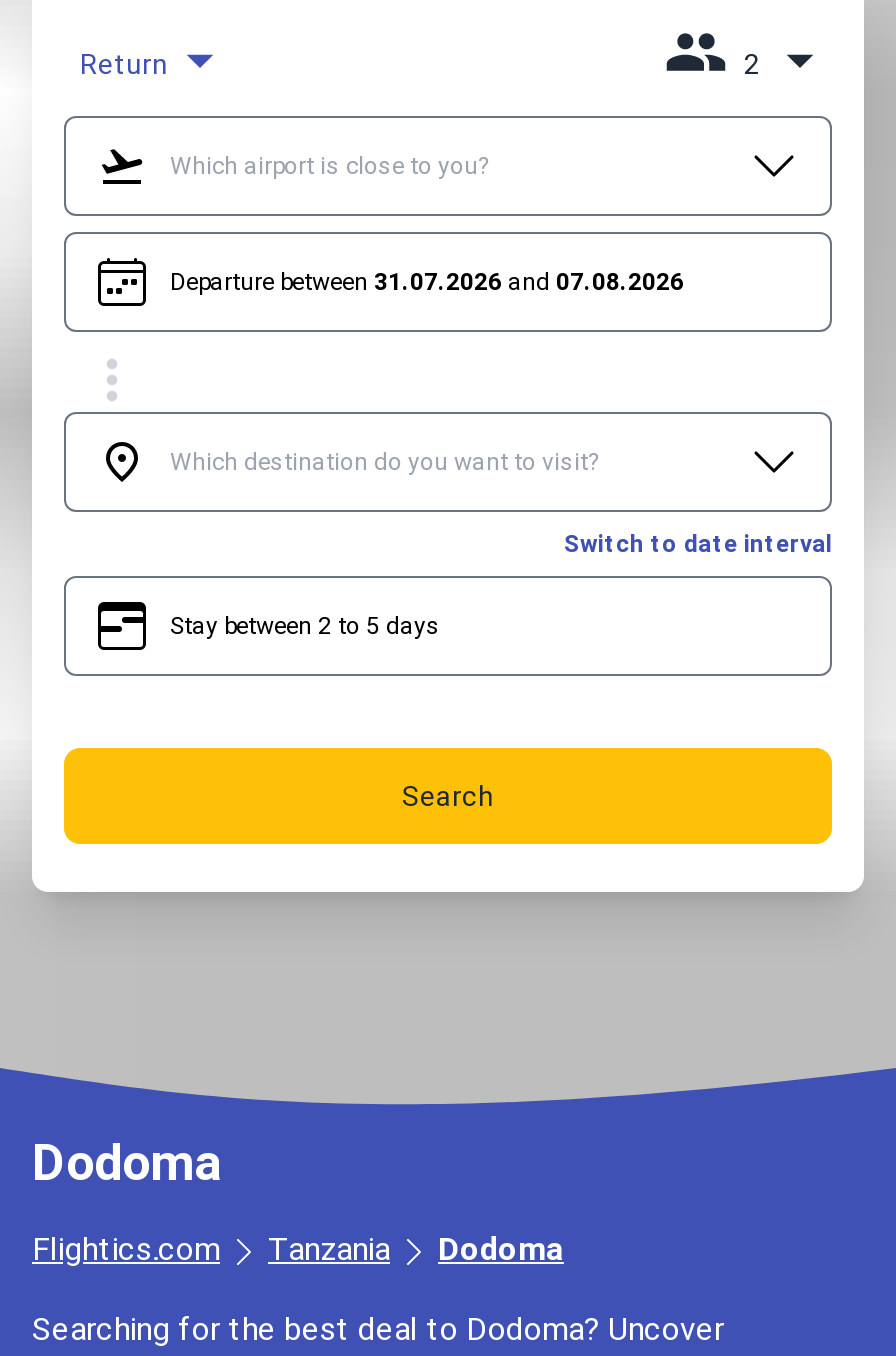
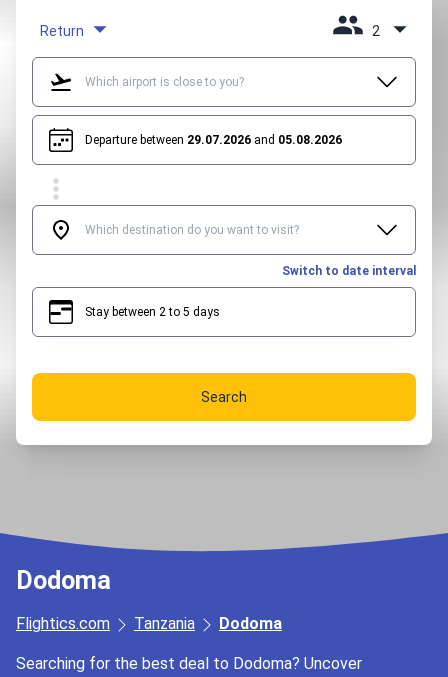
- Departure between 31.07.2026 and 07.08.2026
+ Departure between 29.07.2026 and 05.08.2026
